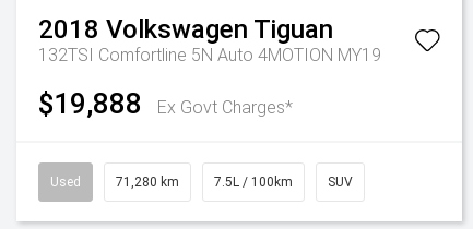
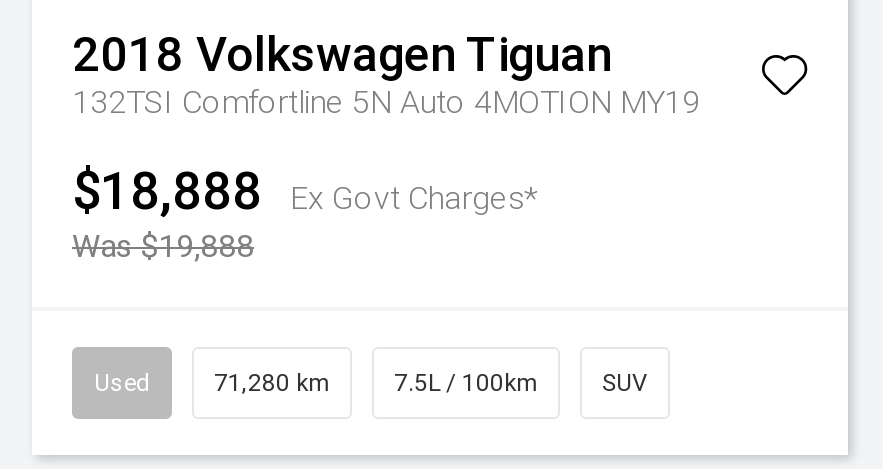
- $19,888 Ex Govt Charges*
+ $18,888 Ex Govt Charges*

+ Was $19,888
